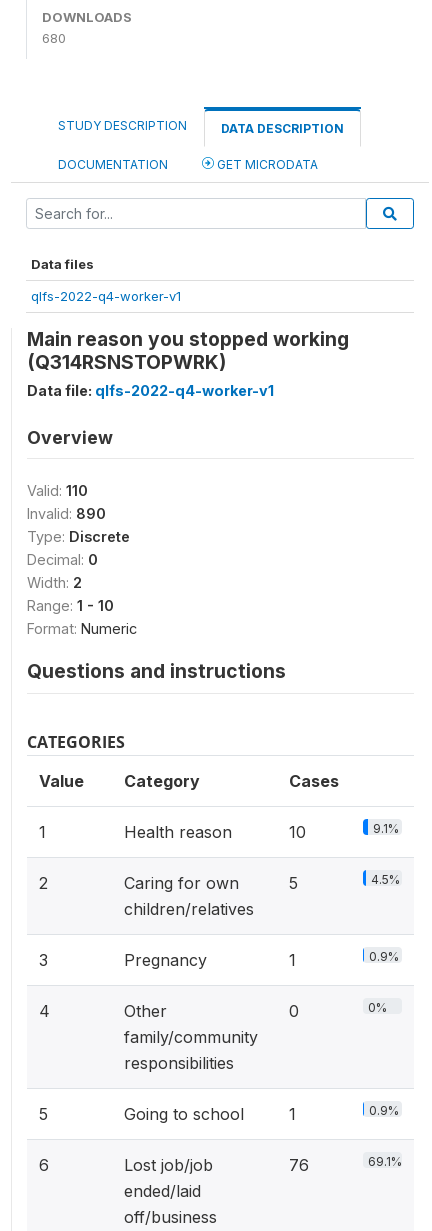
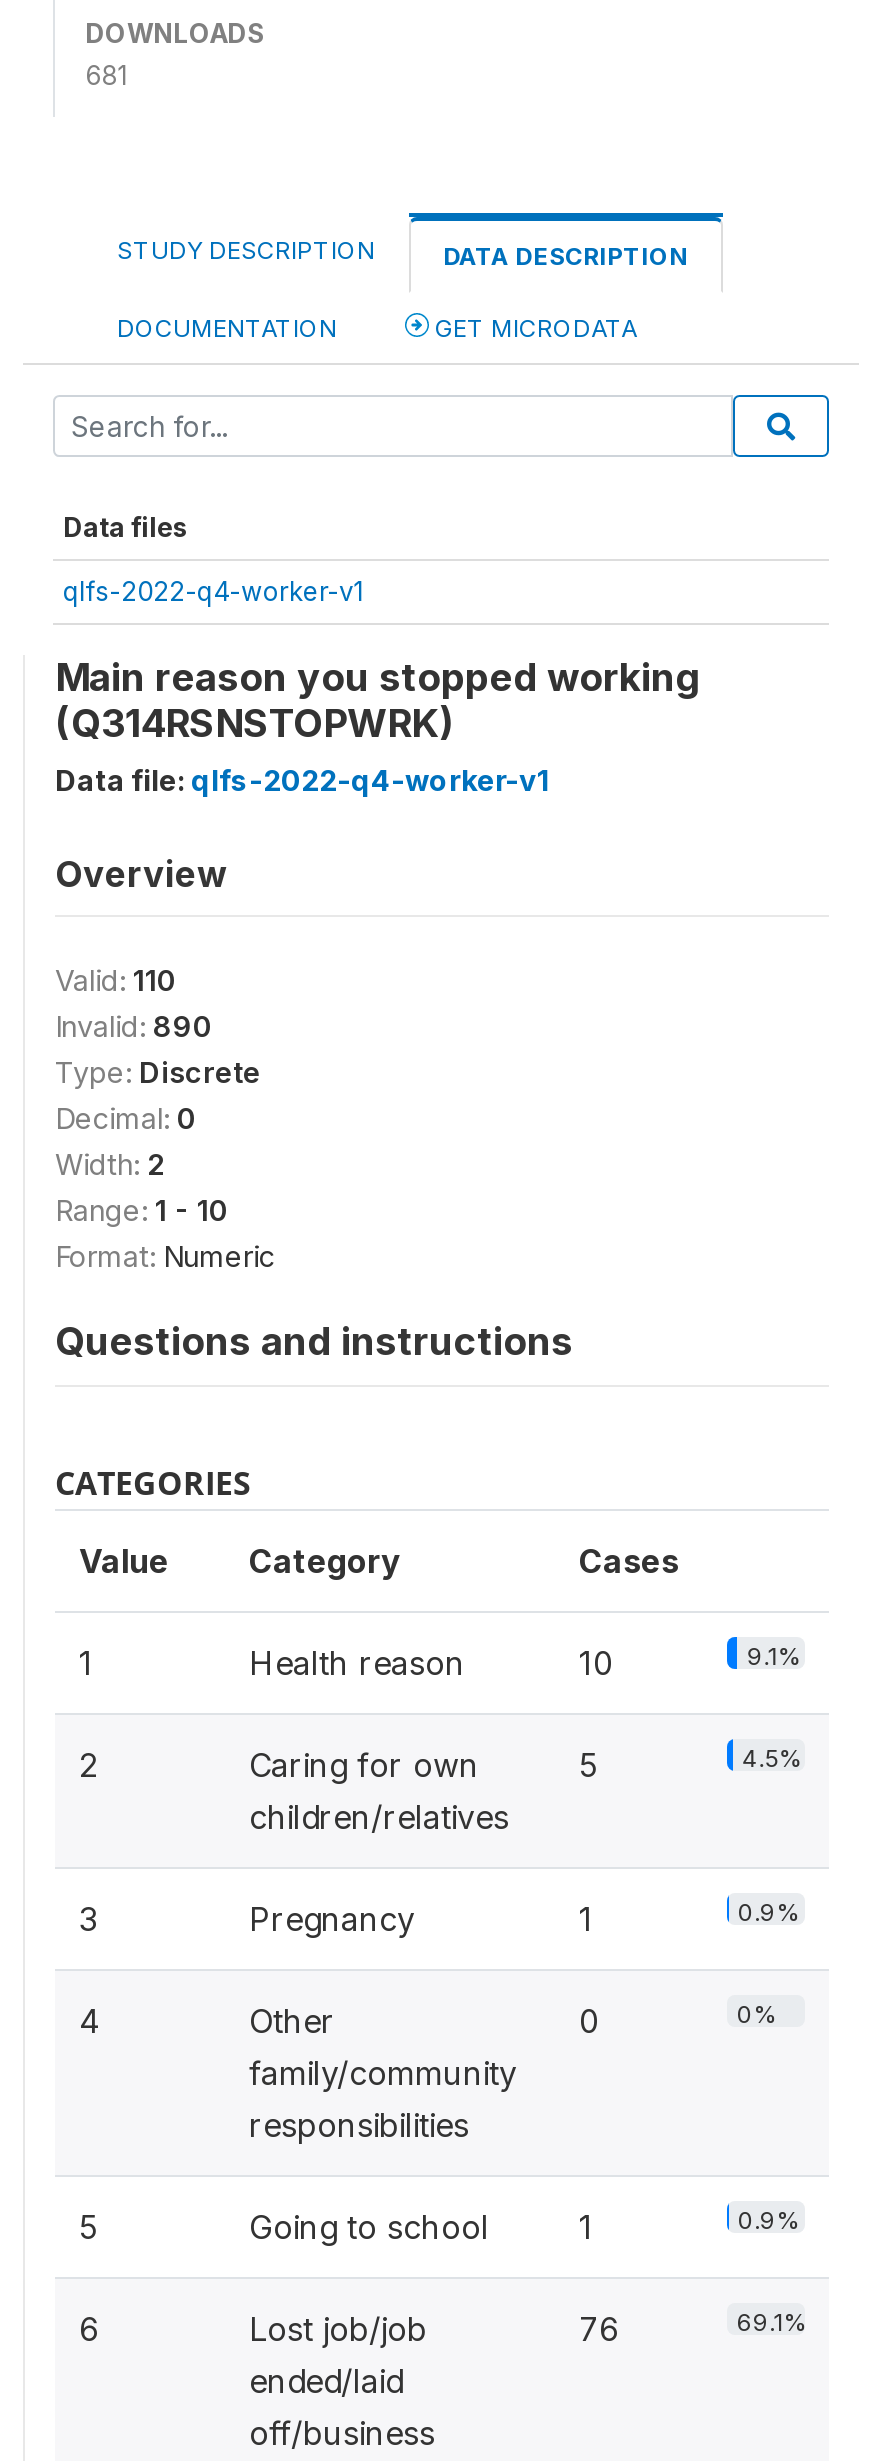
- 680
+ 681
